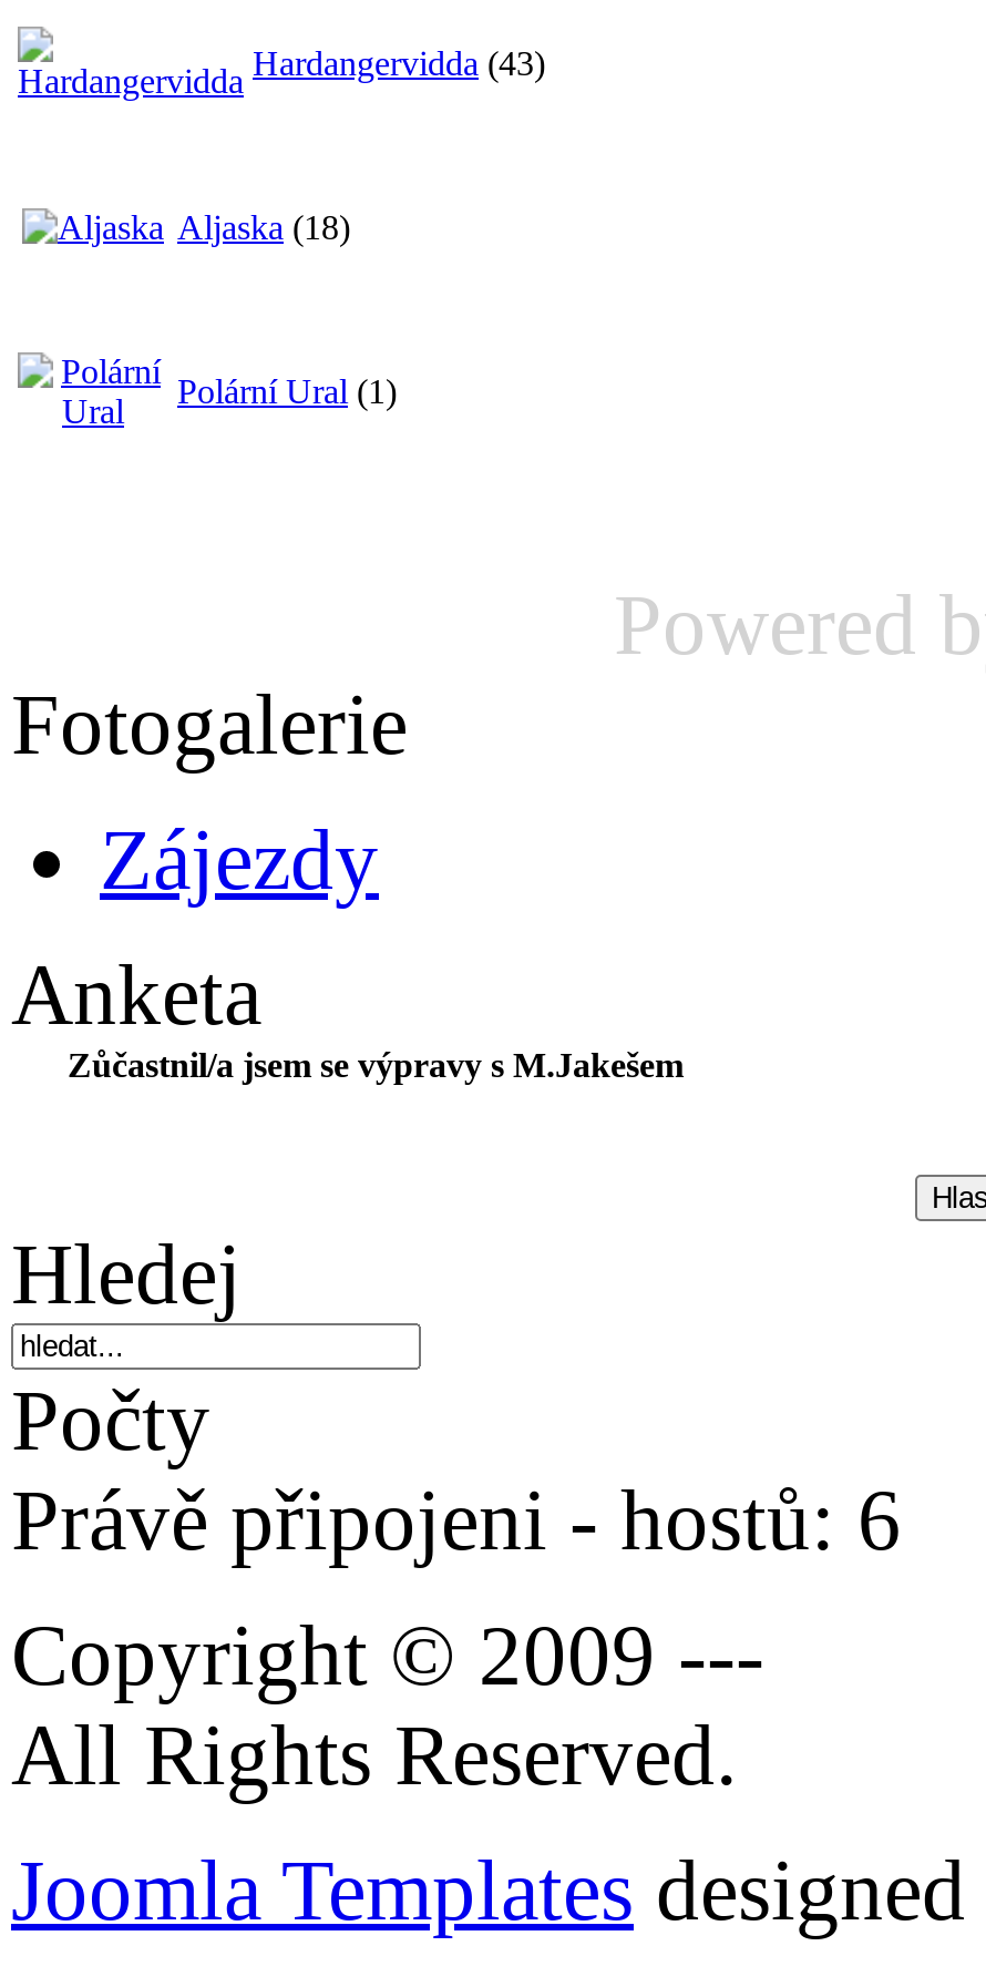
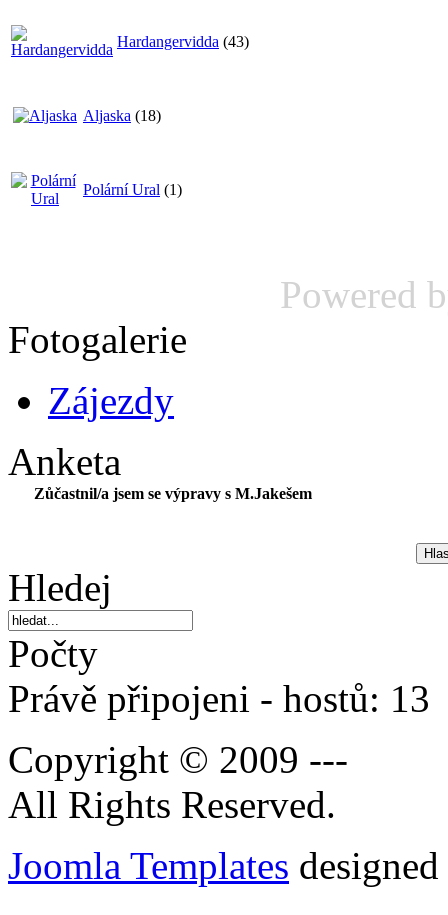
- Právě připojeni - hostů: 6
+ Právě připojeni - hostů: 13
